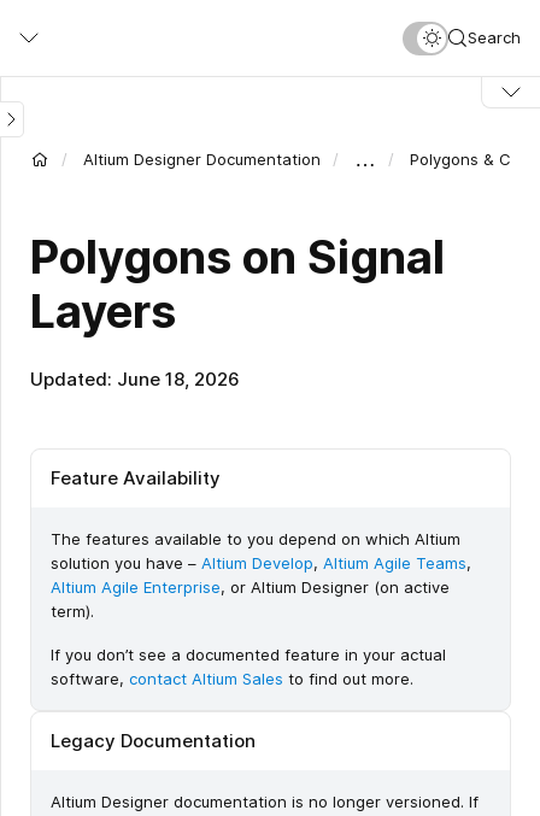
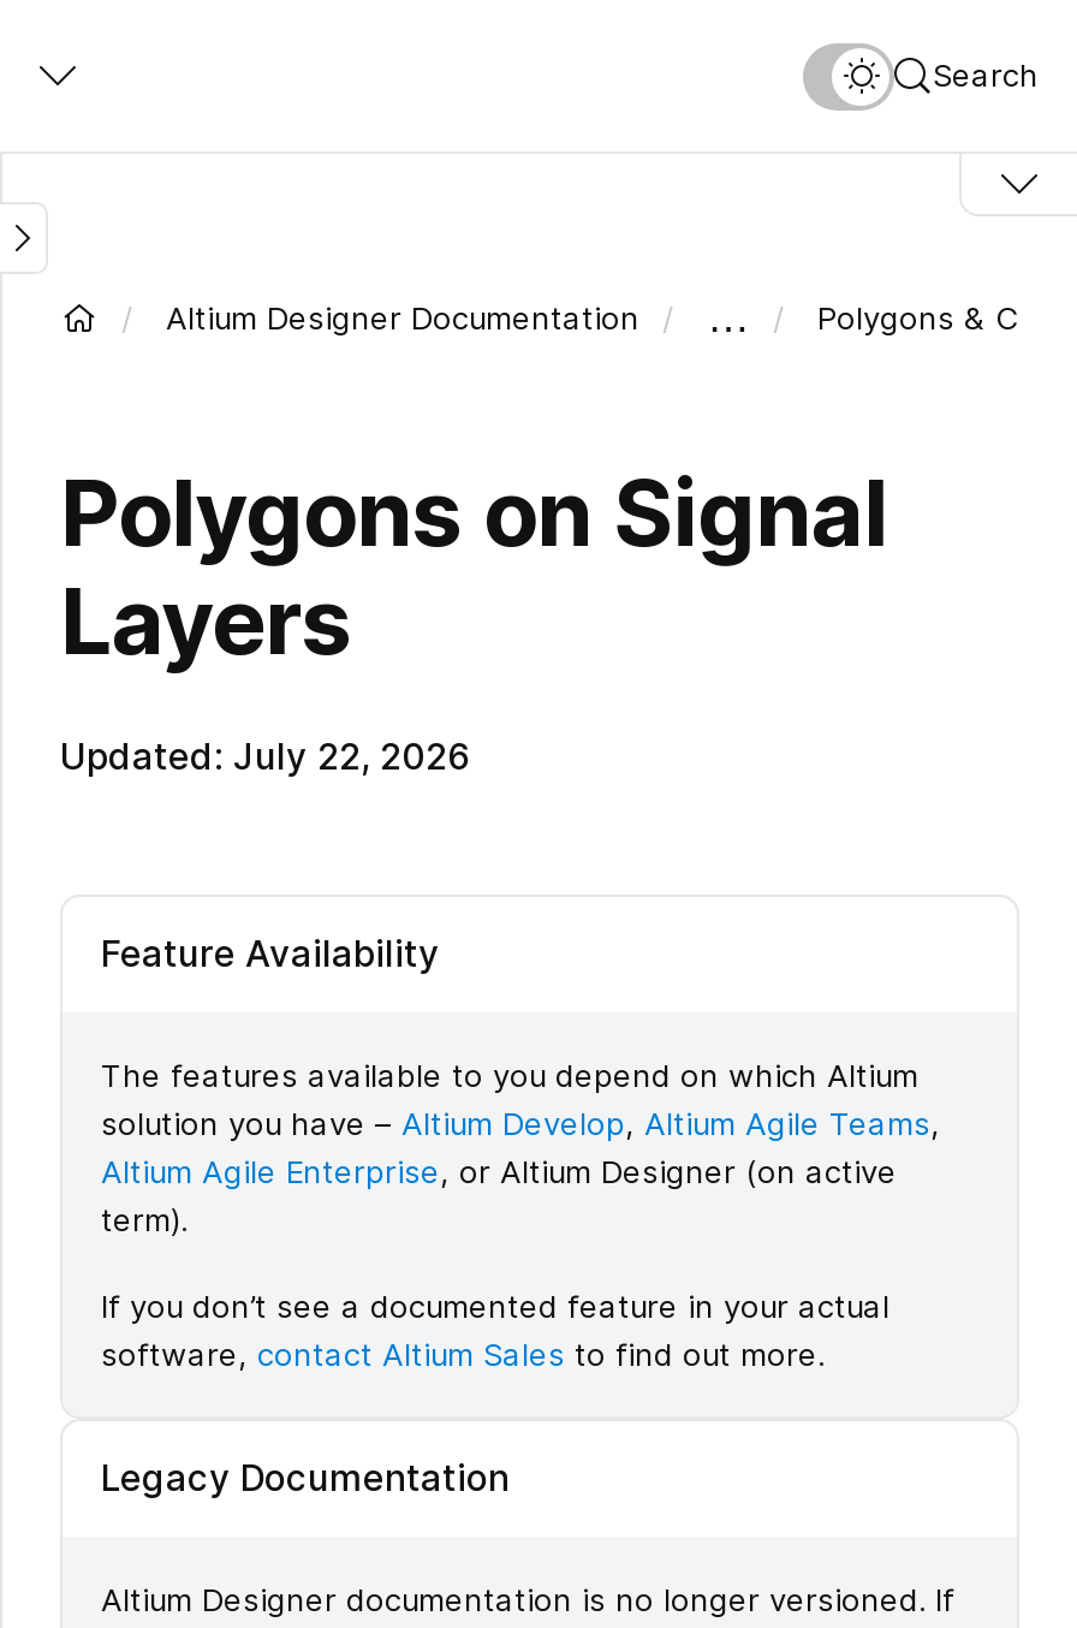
- Updated: June 18, 2026
+ Updated: July 22, 2026
